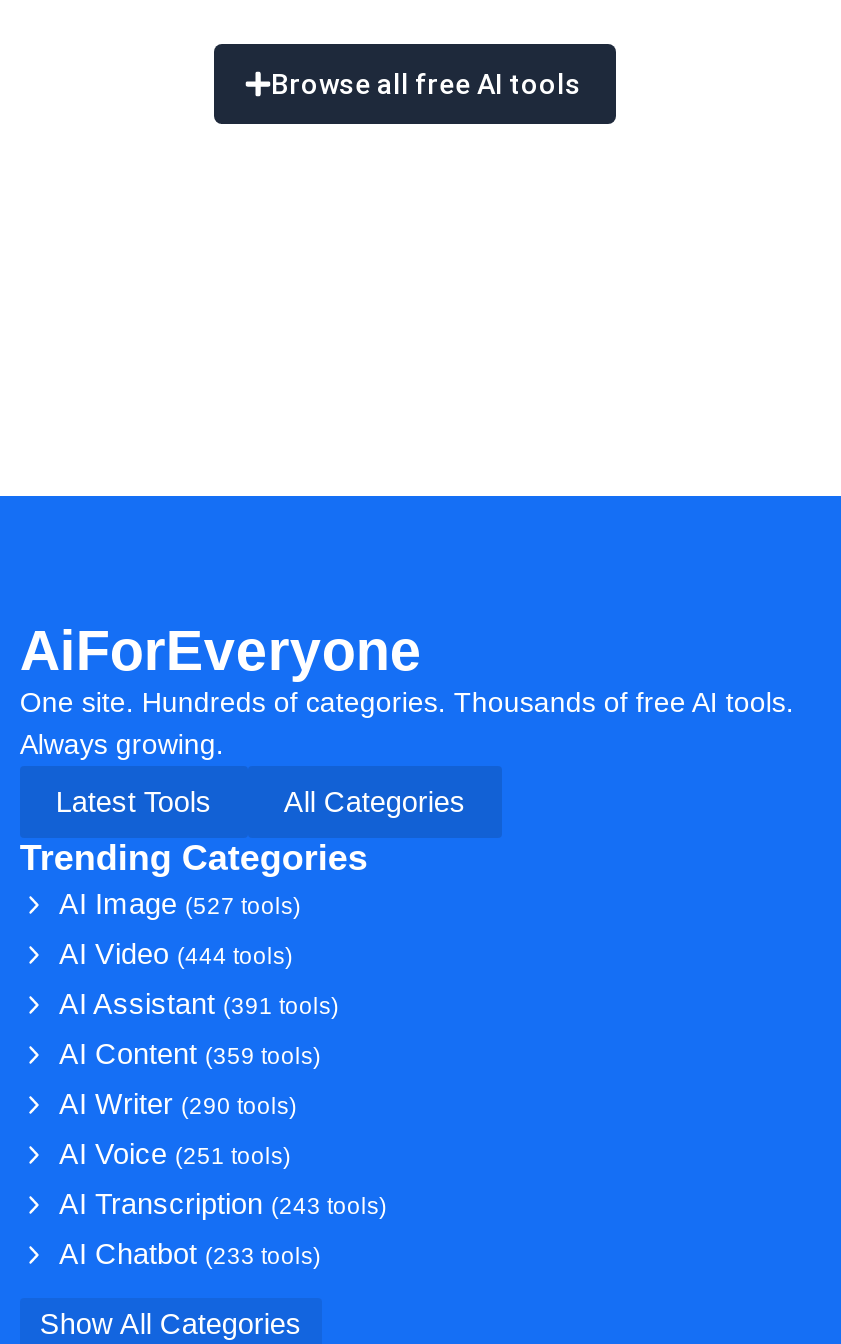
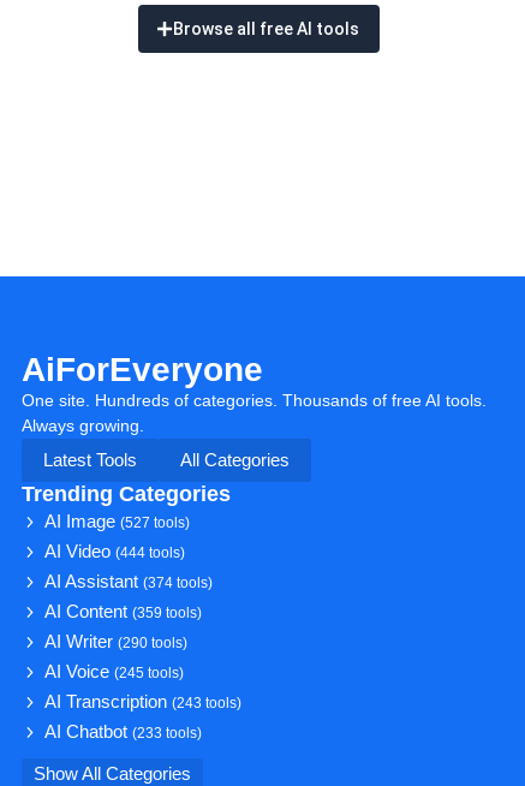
- AI Assistant (391 tools)
+ AI Assistant (374 tools)

- AI Voice (251 tools)
+ AI Voice (245 tools)
